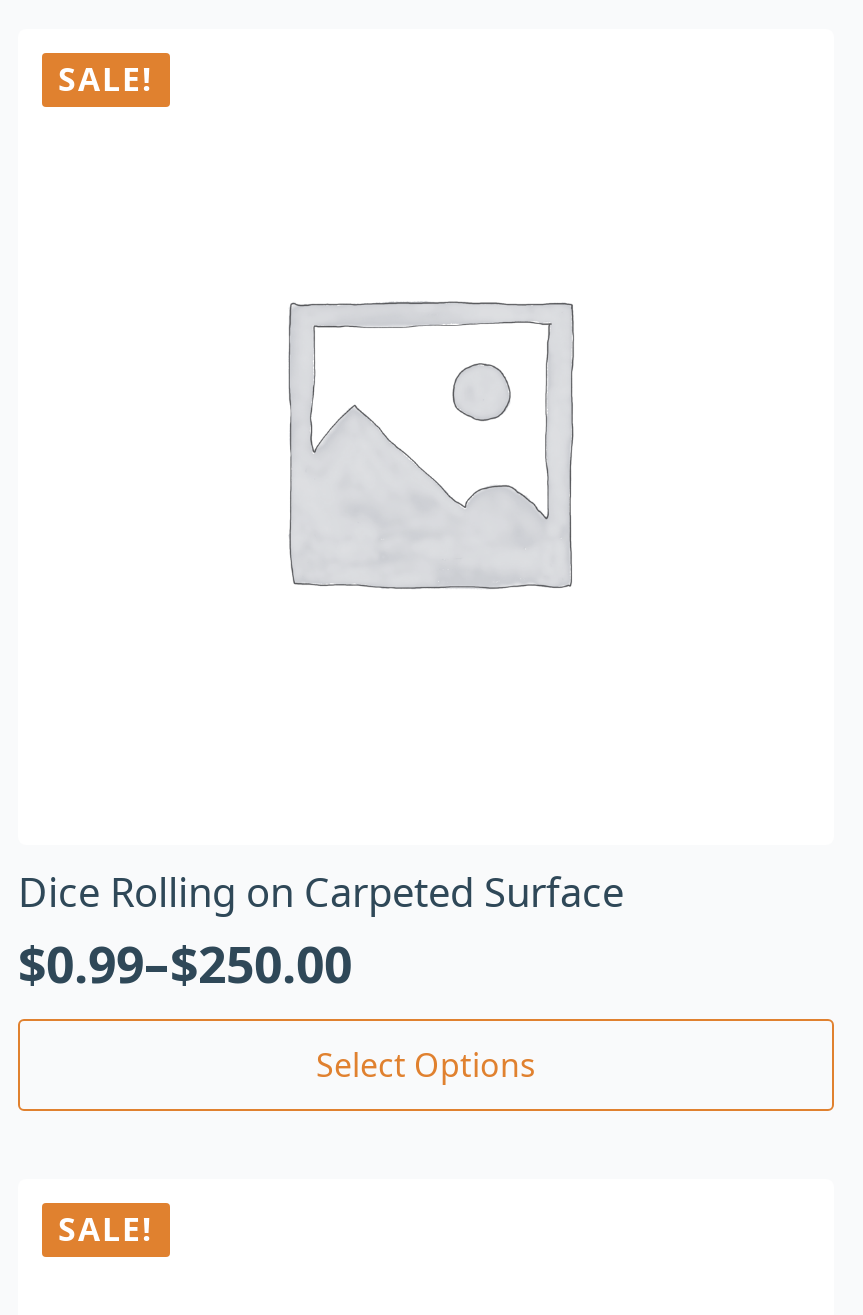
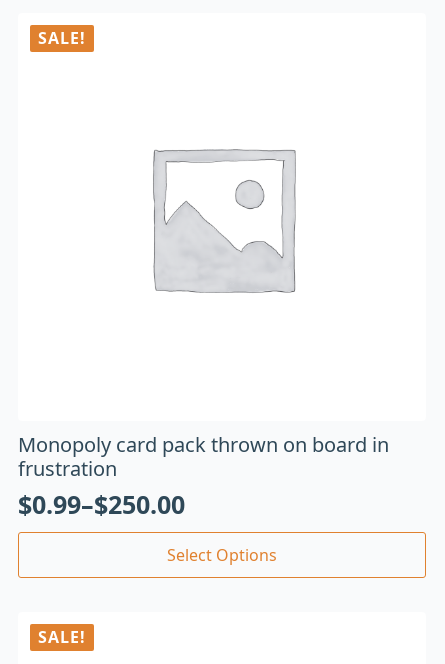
- Dice Rolling on Carpeted Surface
+ Monopoly card pack thrown on board in
+ frustration
